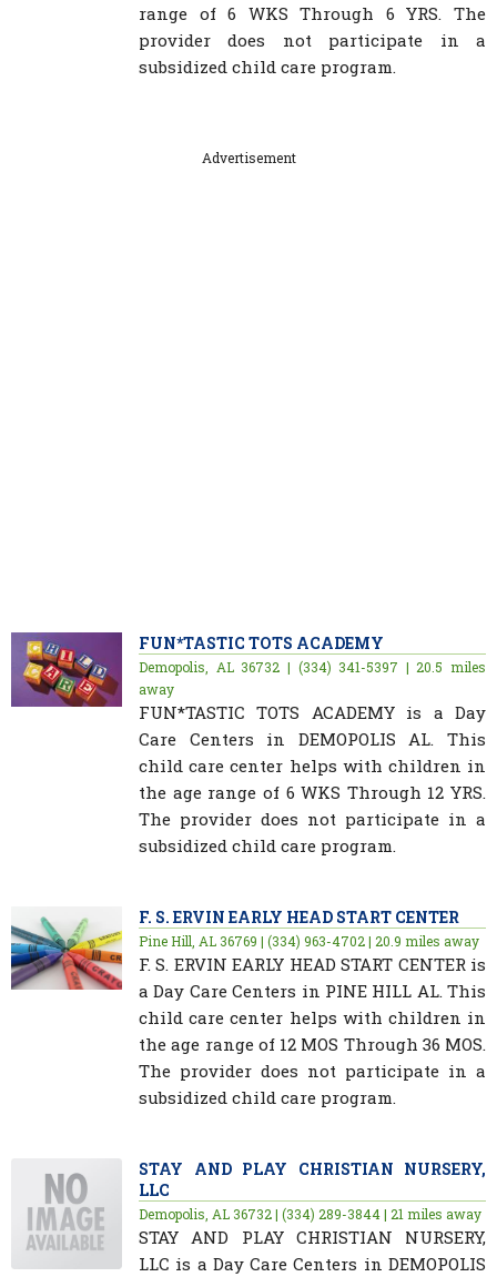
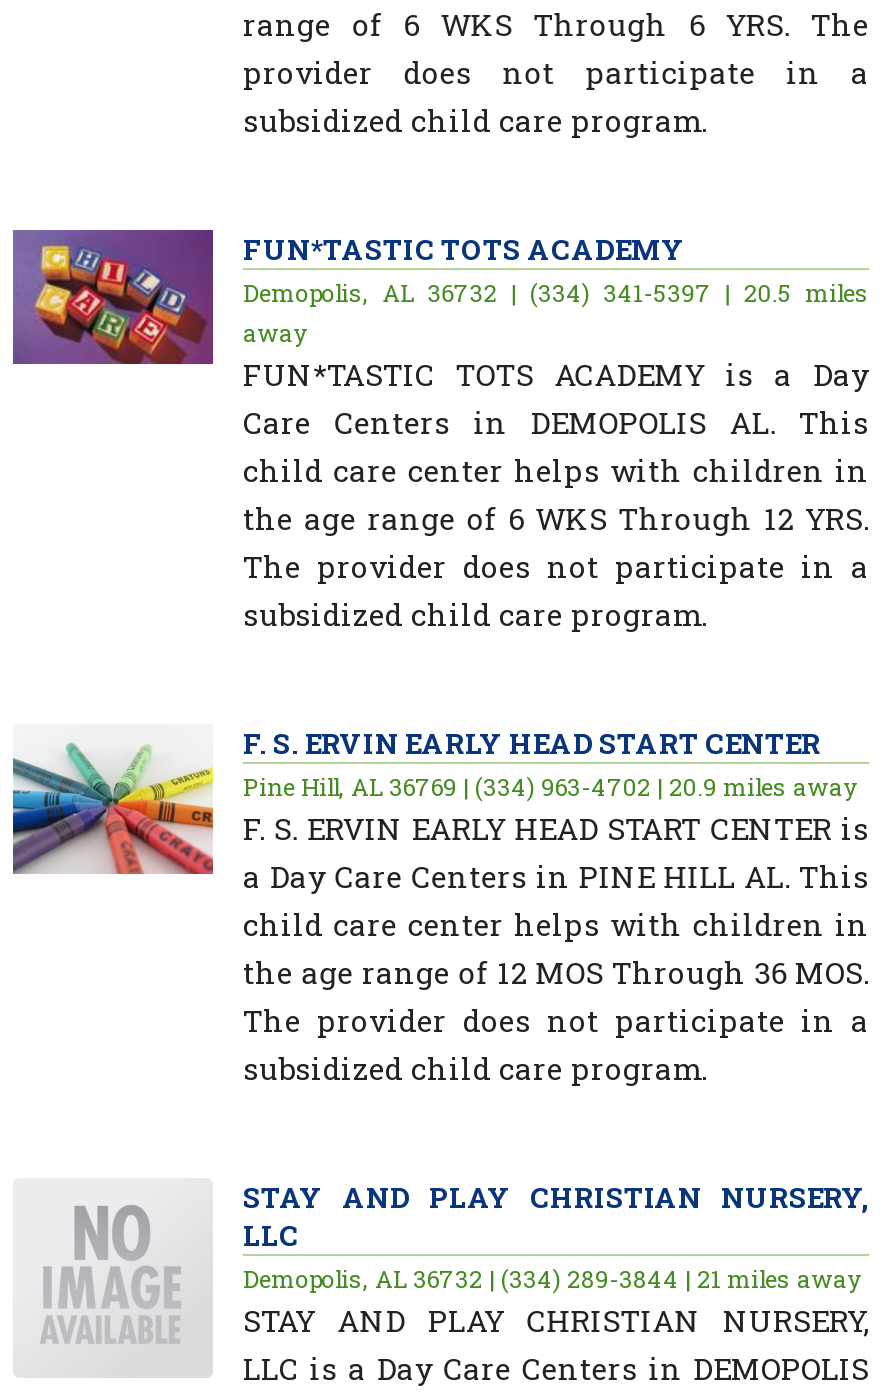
- Advertisement
